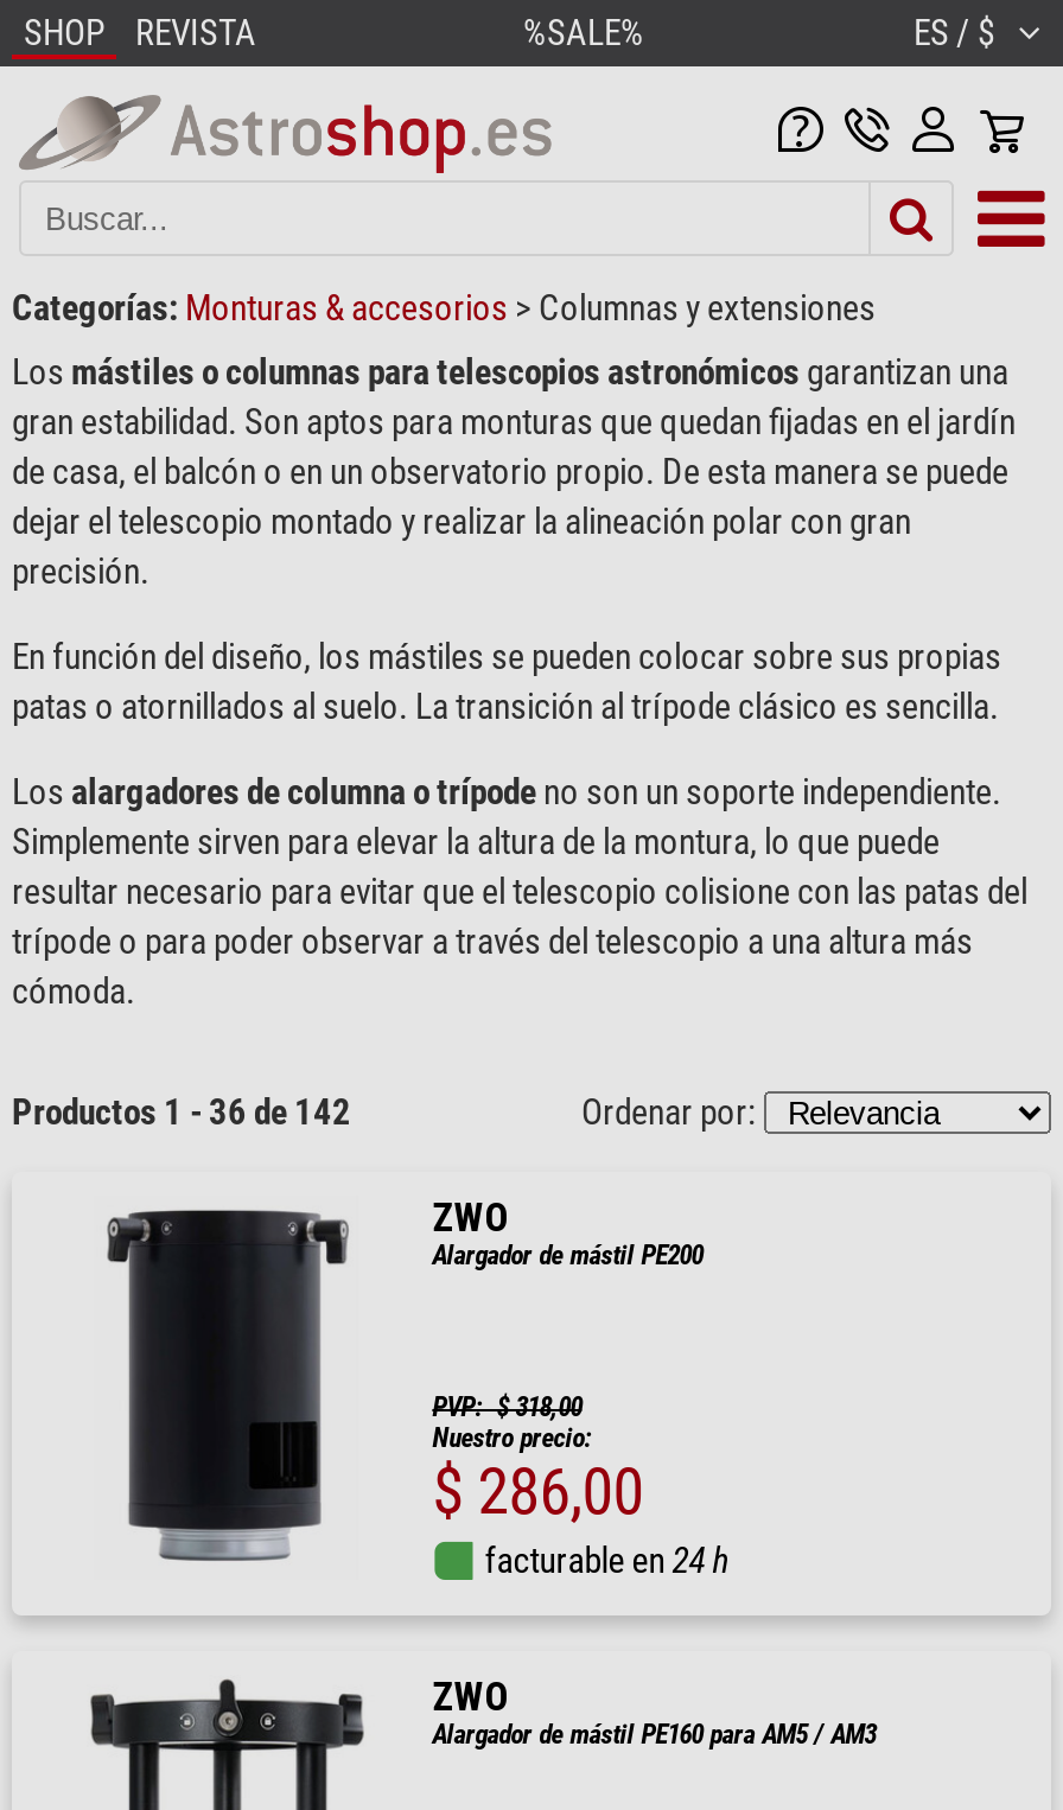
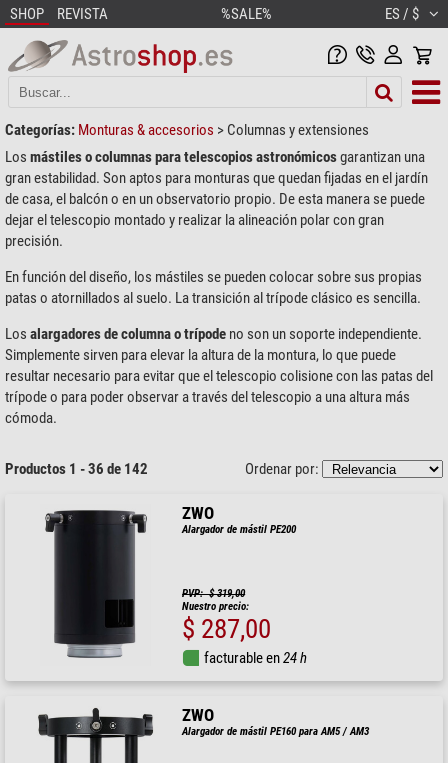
- PVP: $ 318,00
+ PVP: $ 319,00

- $ 286,00
+ $ 287,00
